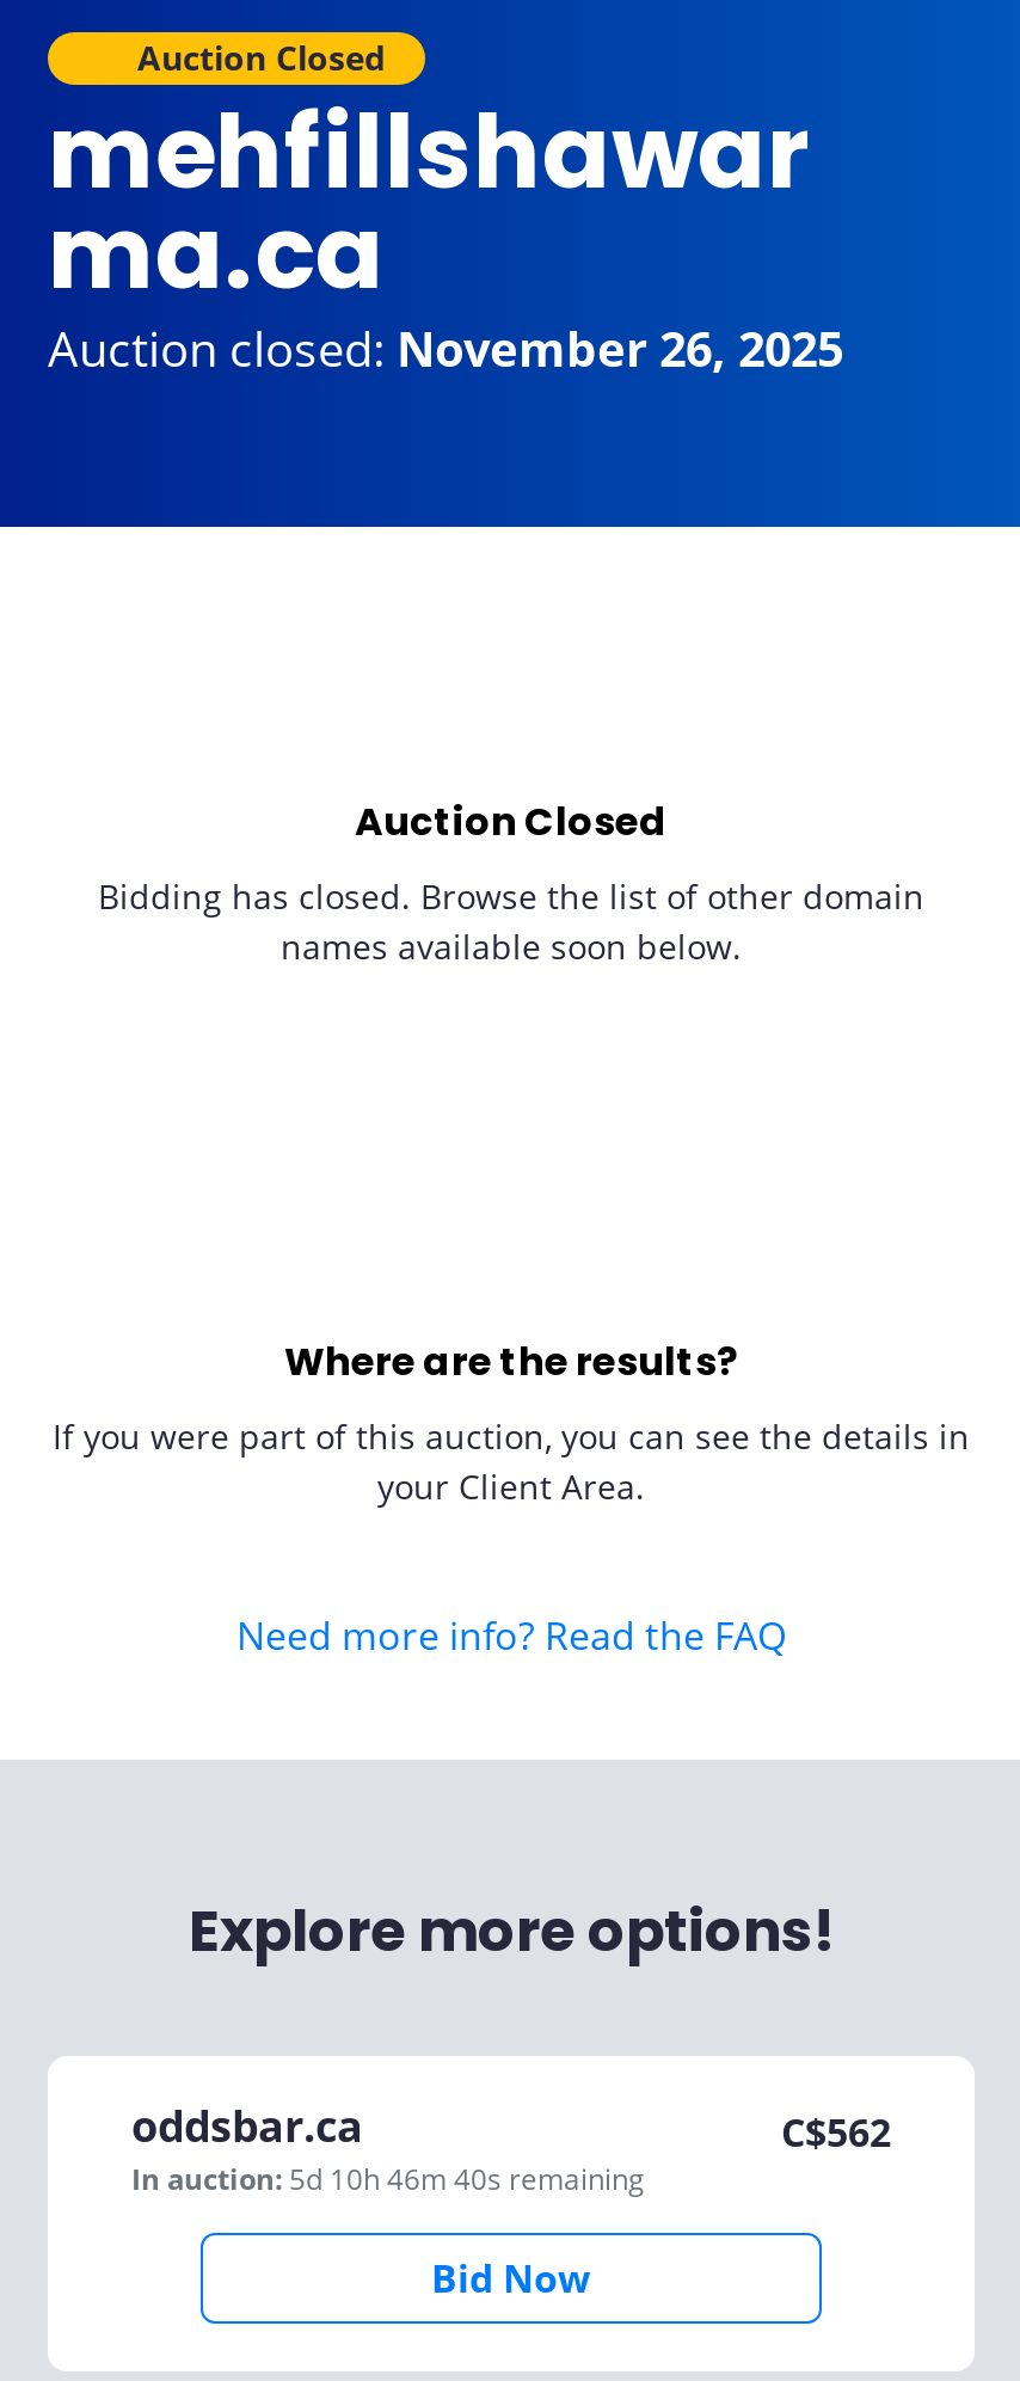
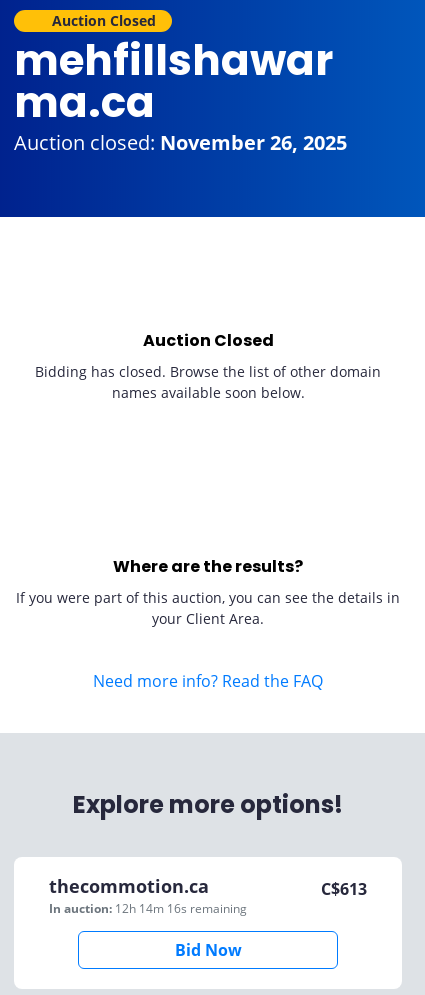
- oddsbar.ca
- In auction: 5d 10h 46m 40s remaining
+ thecommotion.ca
+ In auction: 12h 14m 16s remaining

- C$562
+ C$613
